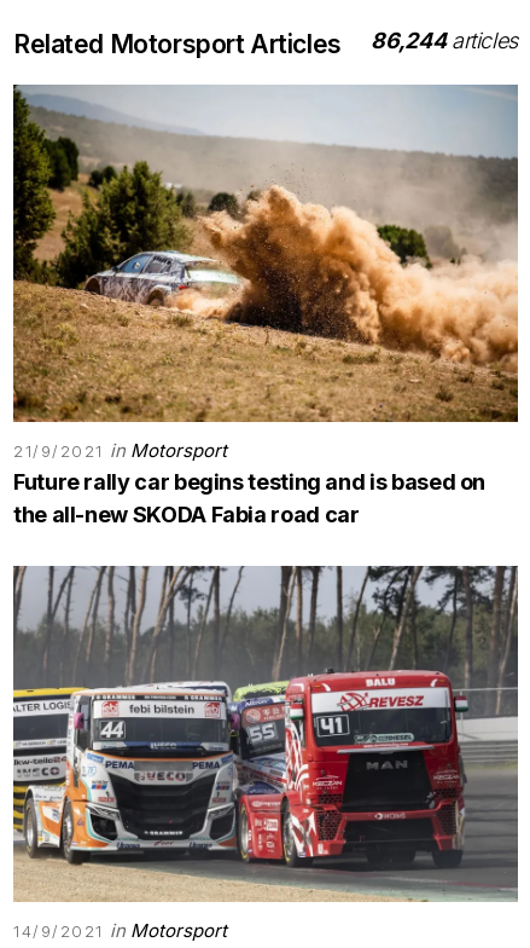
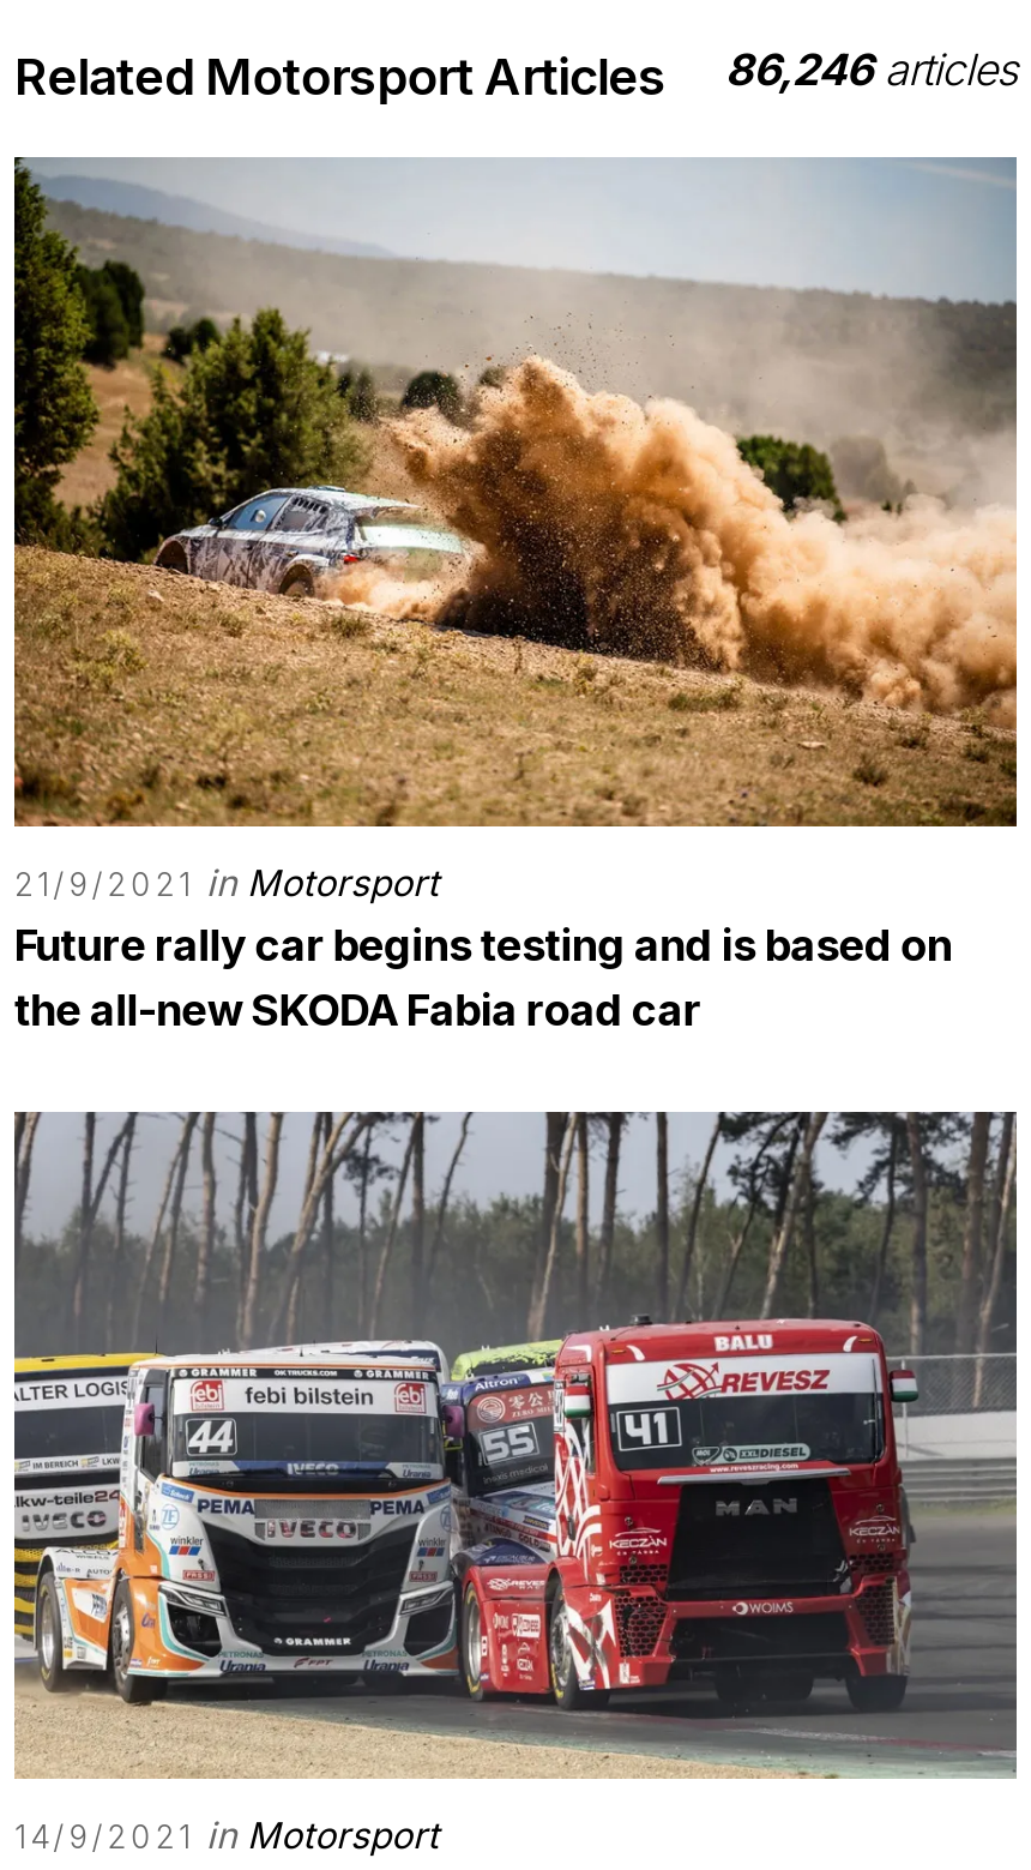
- Related Motorsport Articles 86,244 articles
+ Related Motorsport Articles 86,246 articles
